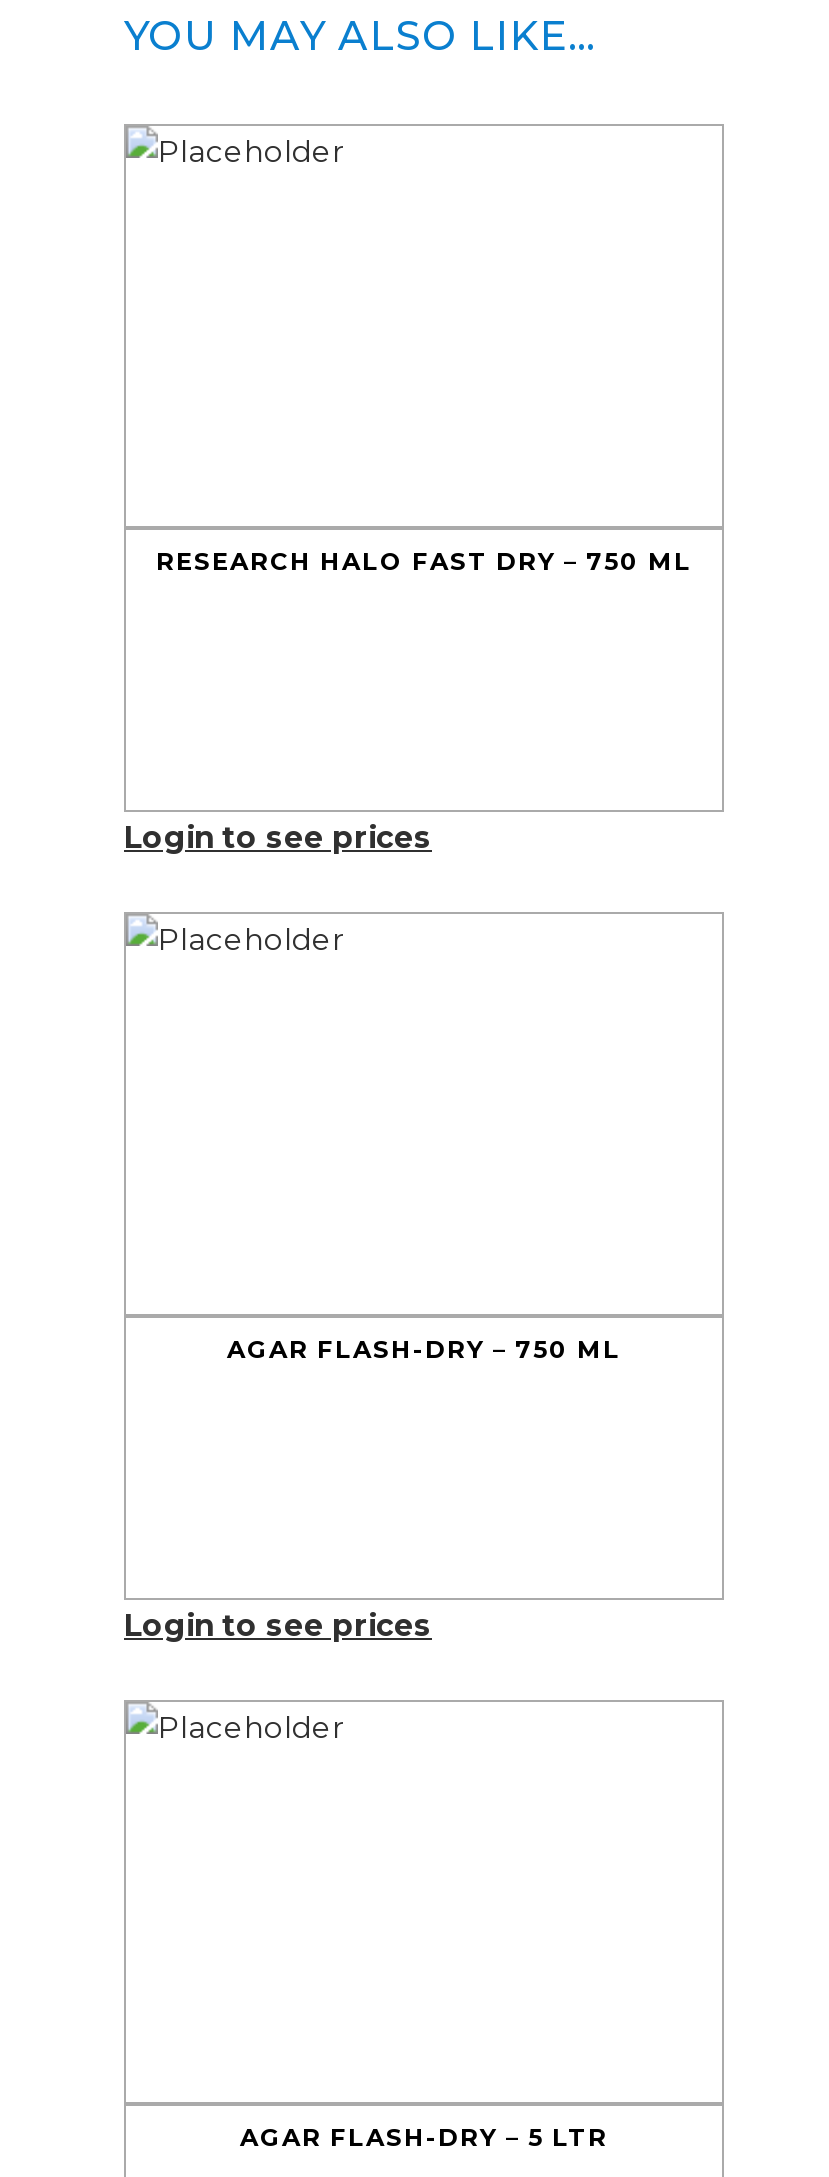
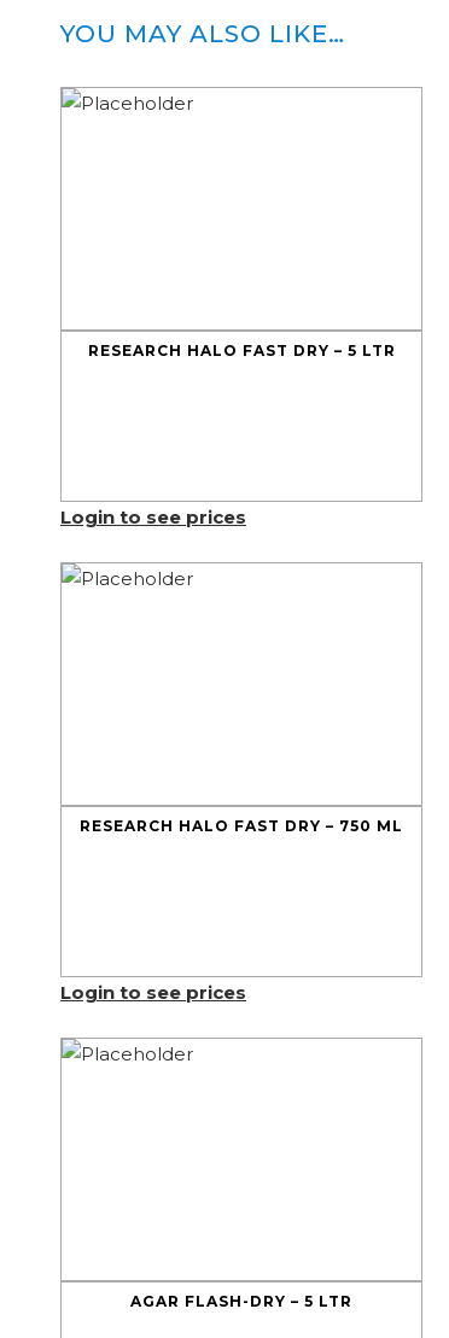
+ RESEARCH HALO FAST DRY – 5 LTR

moved down: RESEARCH HALO FAST DRY – 750 ML

- AGAR FLASH-DRY – 750 ML
